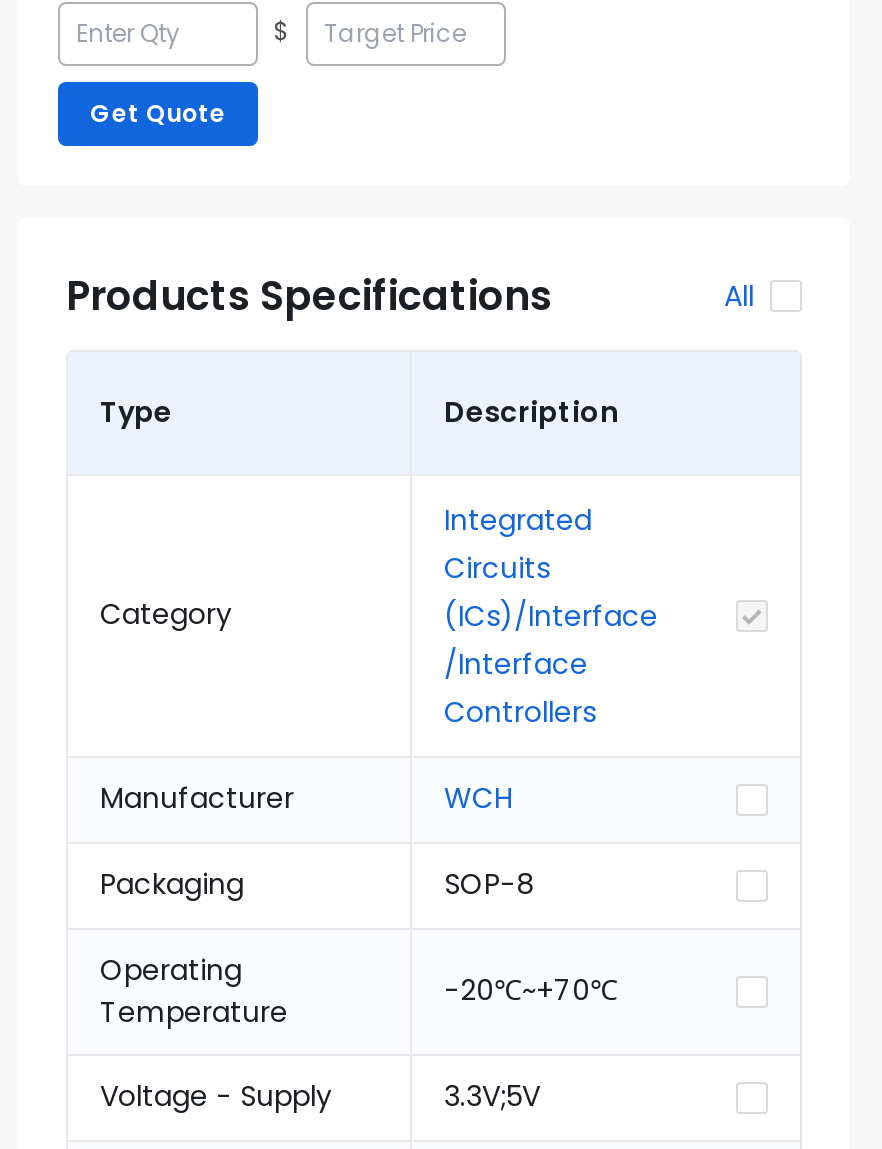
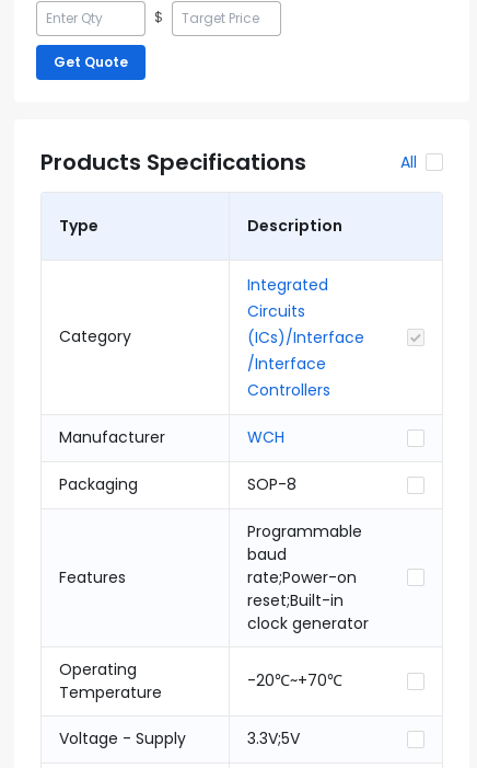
+ Features

+ Programmable
+ baud
+ rate;Power-on
+ reset;Built-in
+ clock generator
